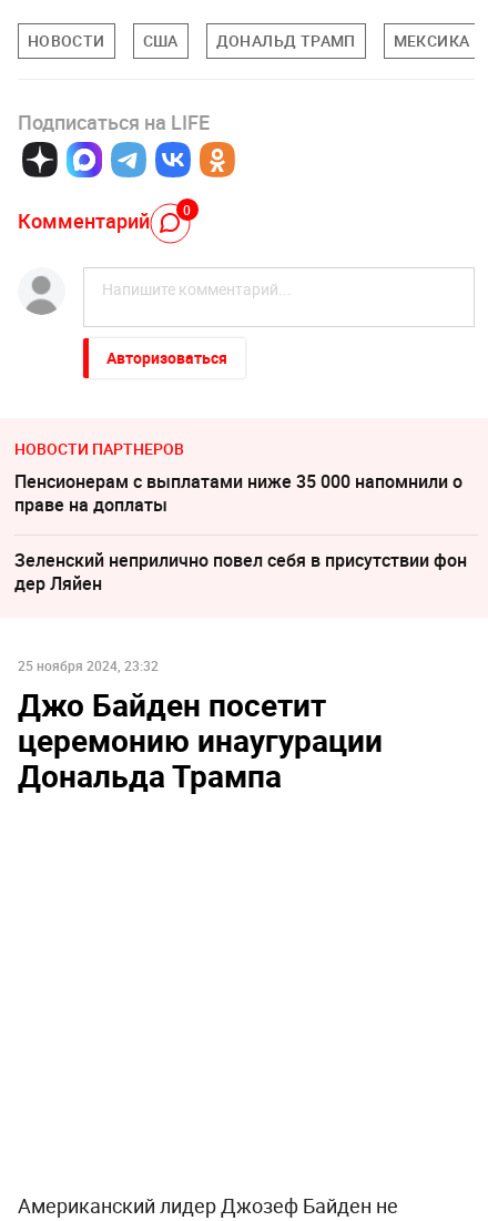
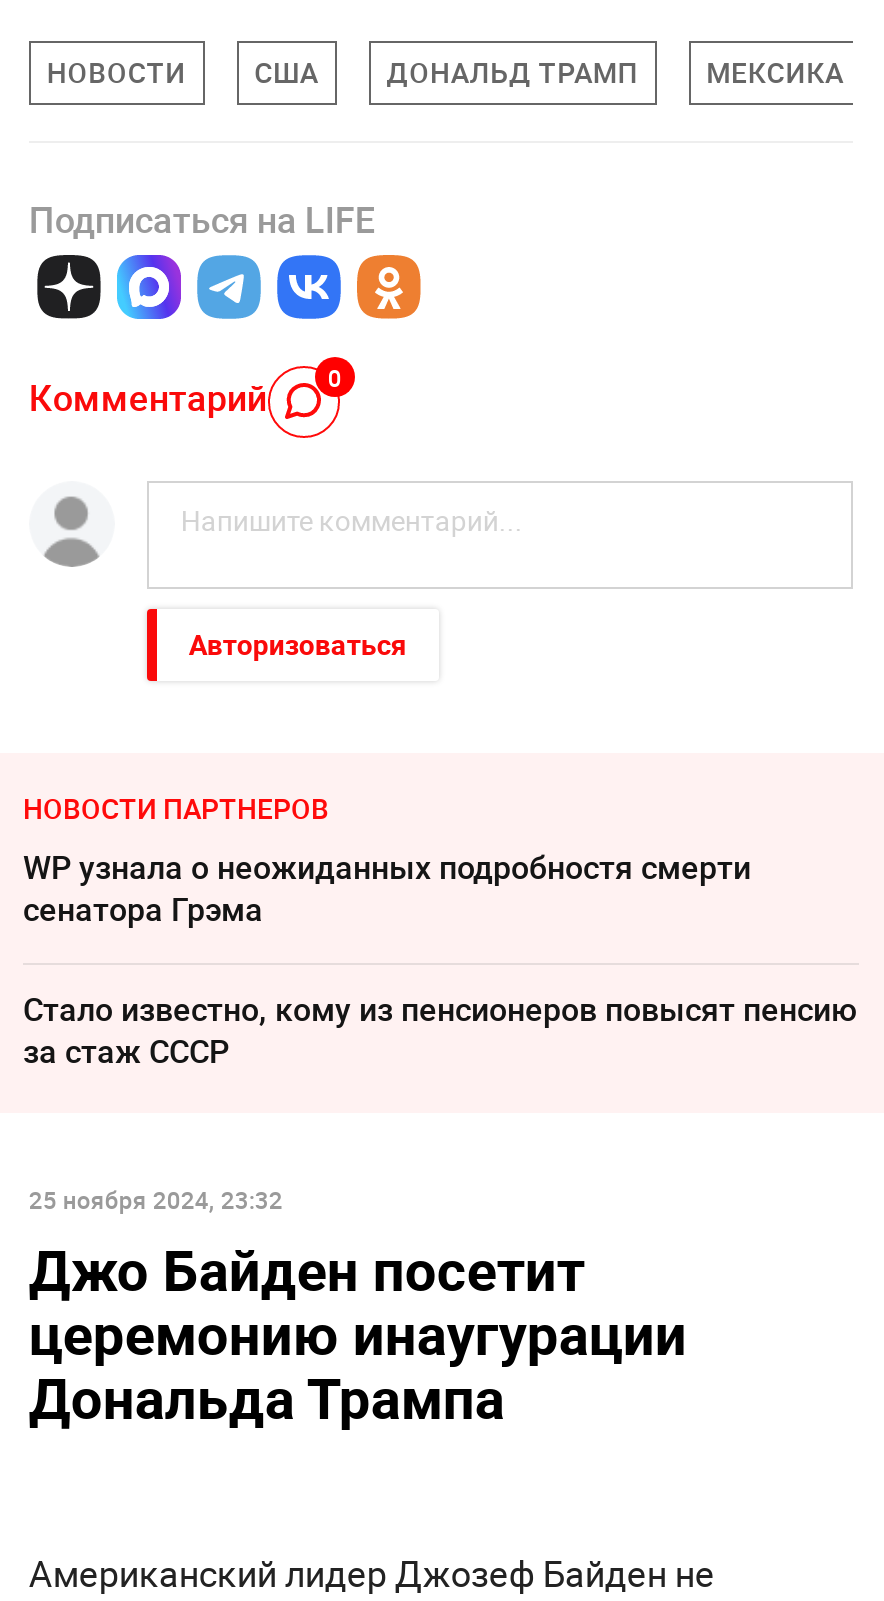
- Пенсионерам с выплатами ниже 35 000 напомнили о
- праве на доплаты
+ WP узнала о неожиданных подробностя смерти
+ сенатора Грэма

- Зеленский неприлично повел cебя в присутствии фон
- дер Ляйен
+ Стало известно, кому из пенсионеров повысят пенсию
+ за стаж СССР
